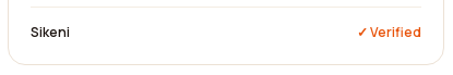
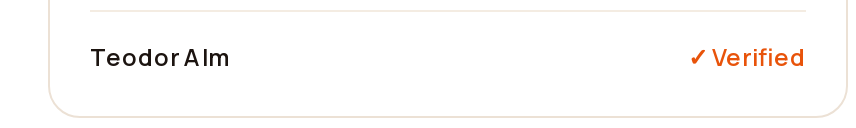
- Sikeni
+ Teodor Alm
